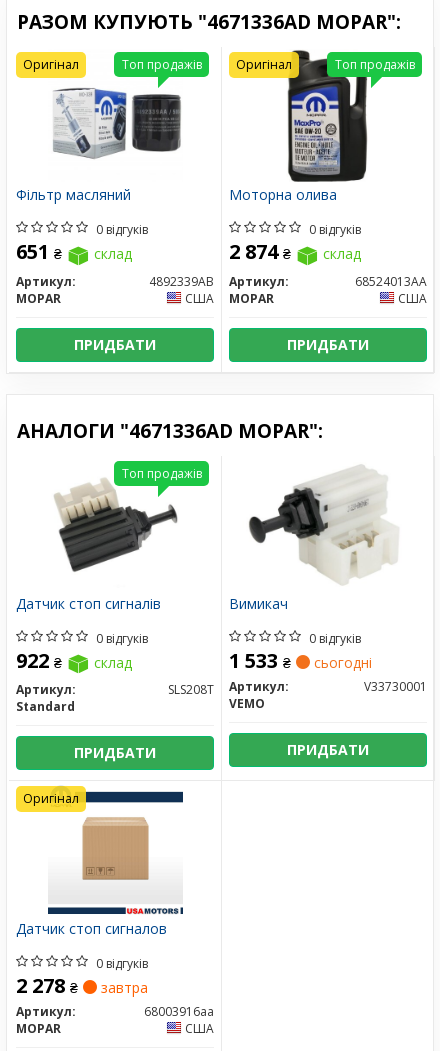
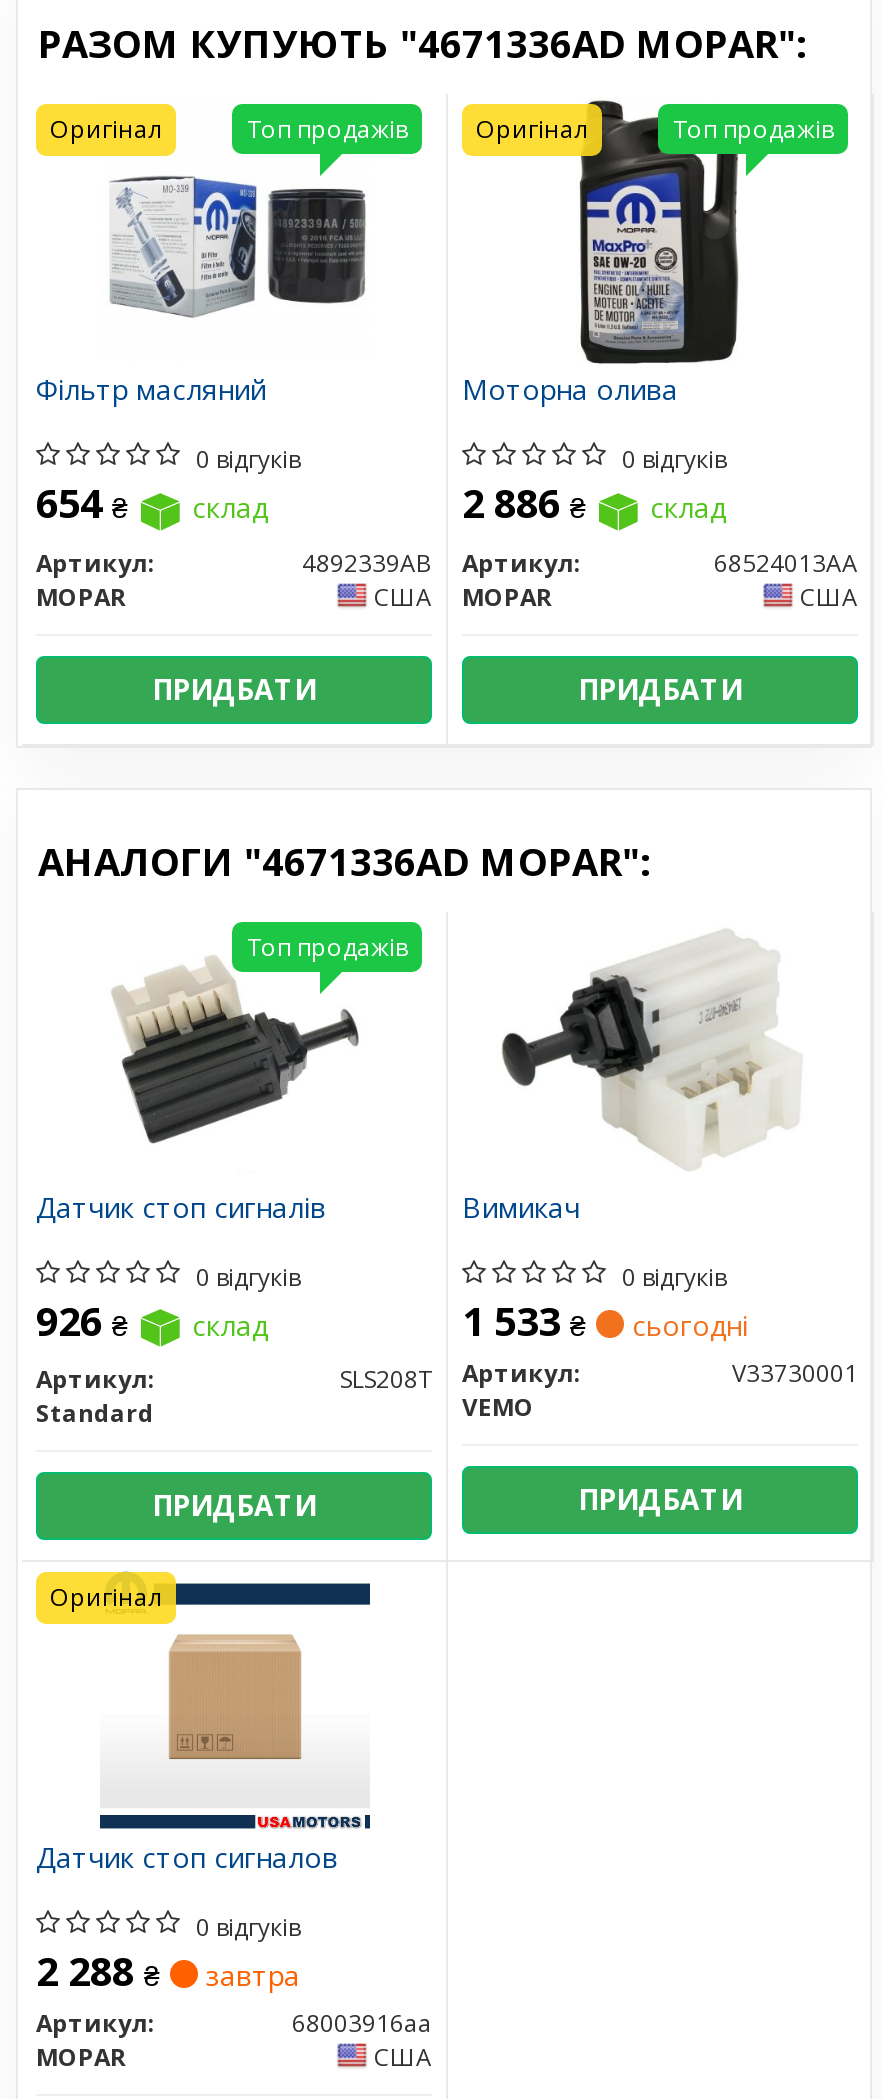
- 651₴ склад
+ 654₴ склад

- 2 874 ₴ склад
+ 2 886 ₴ склад

- 922 ₴ склад
+ 926 ₴ склад

- 2 278 ₴ завтра
+ 2 288 ₴ завтра
